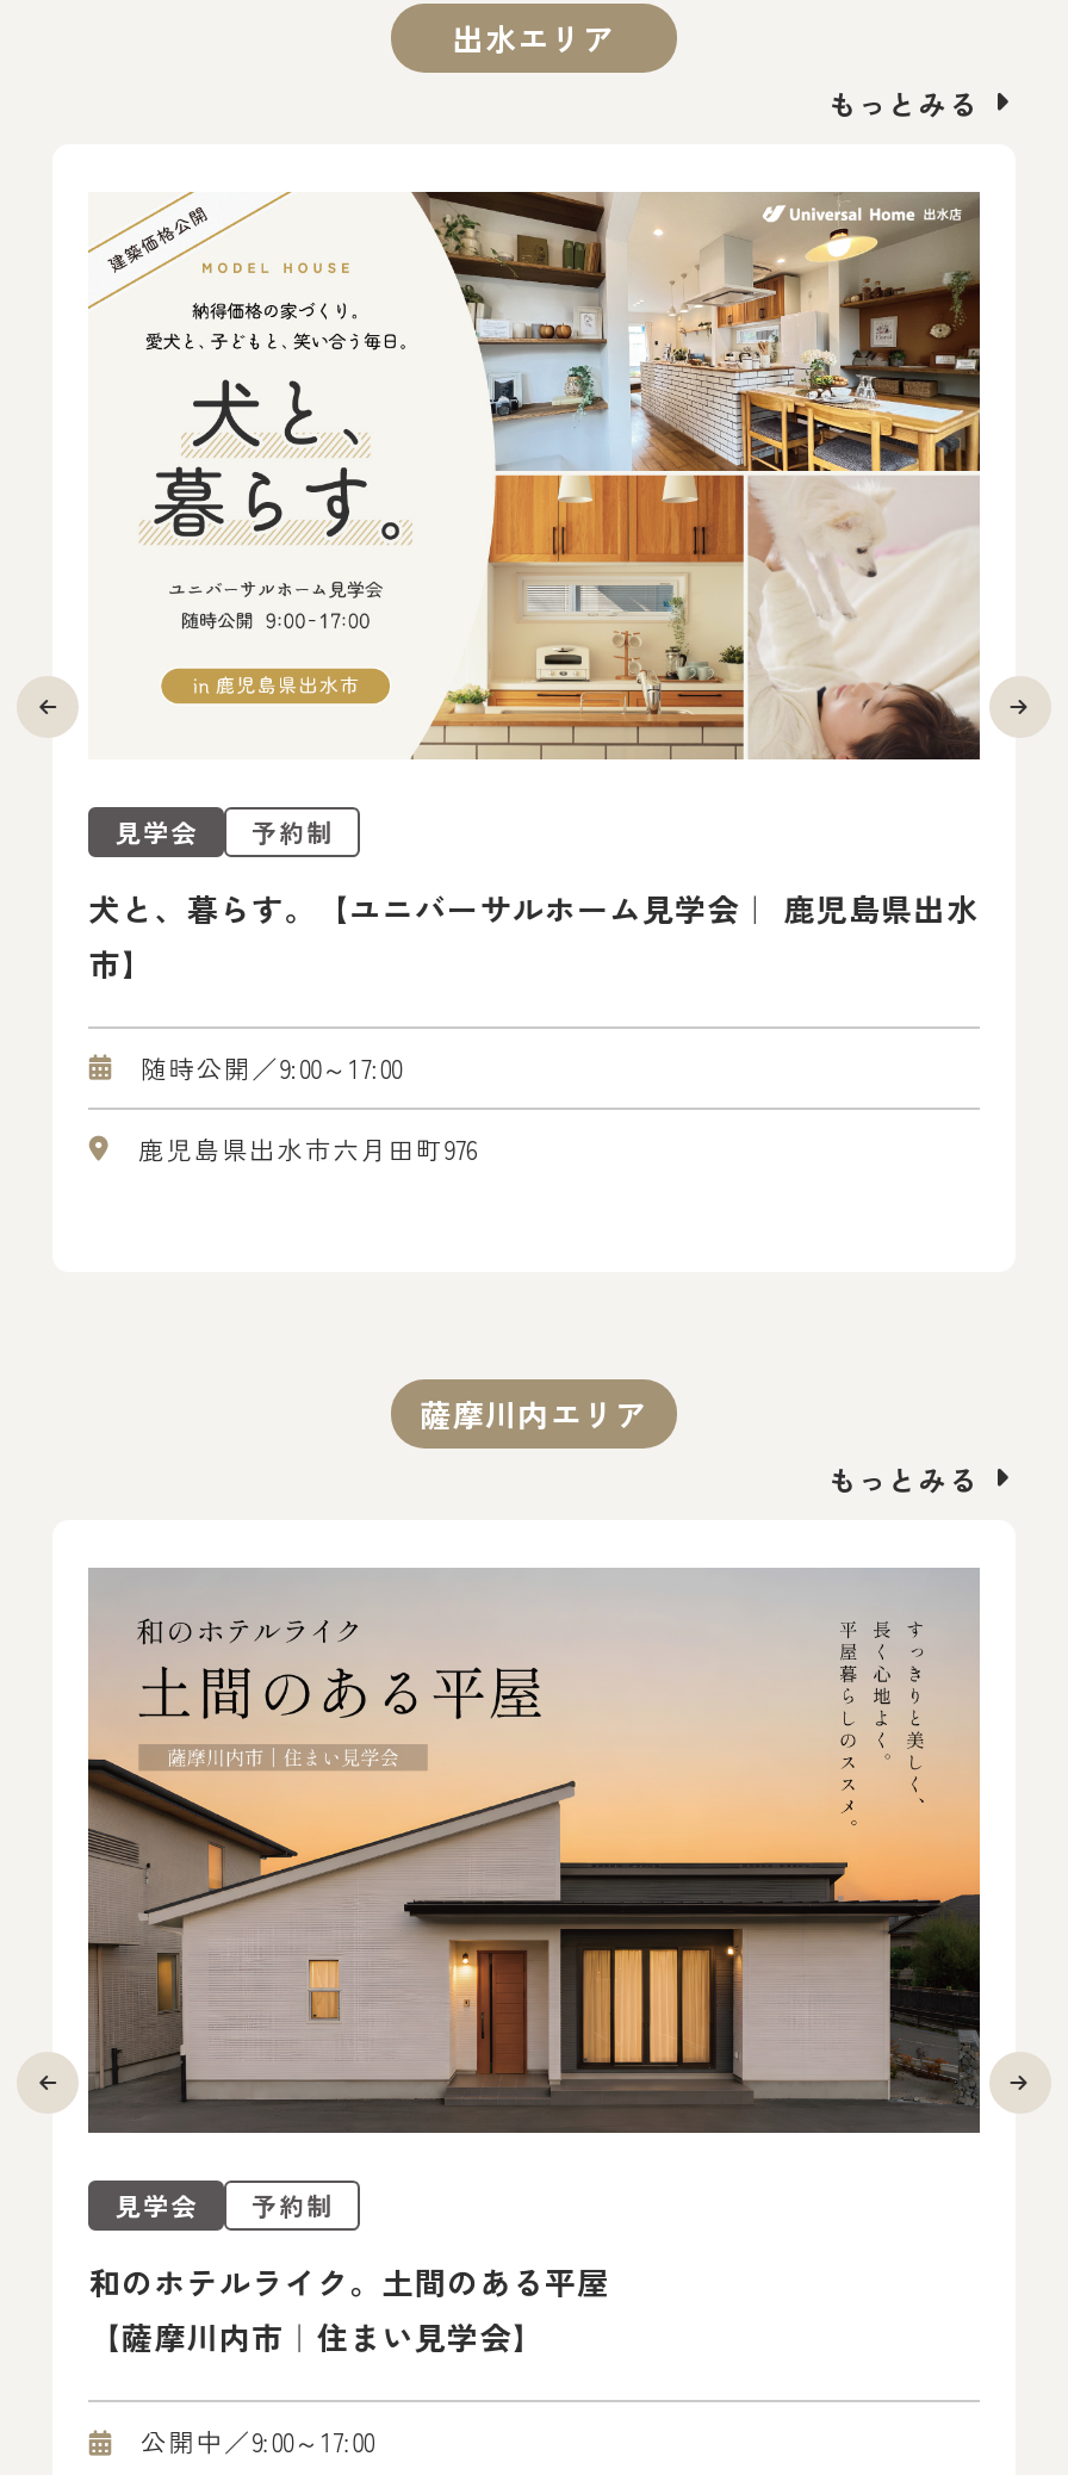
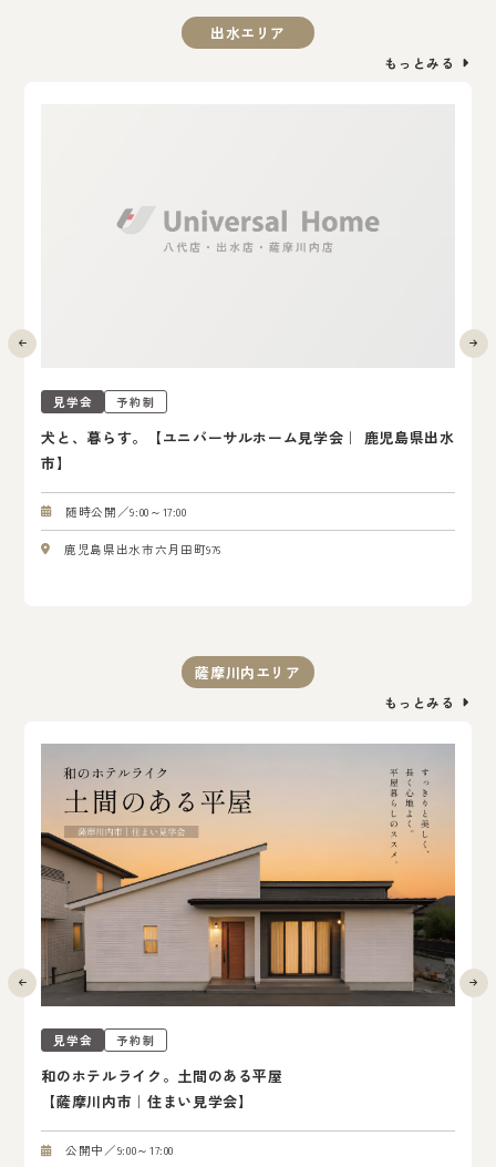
- [image]
